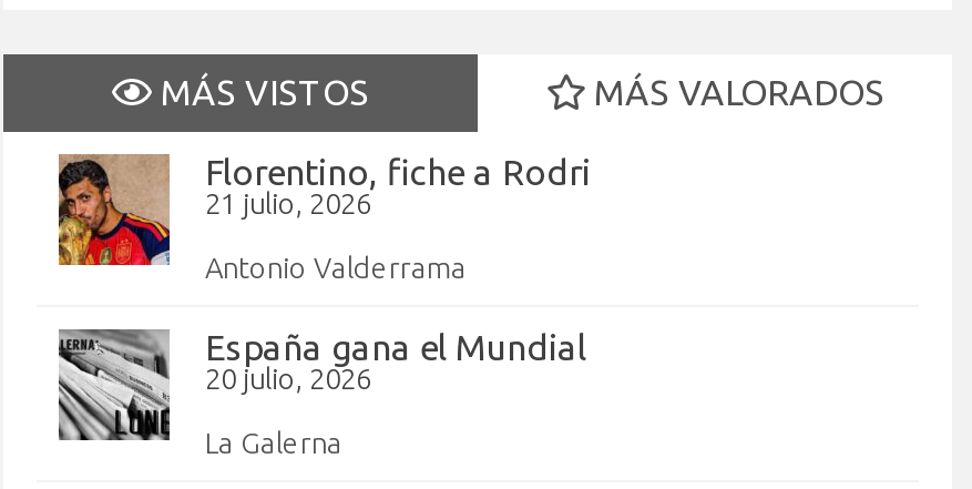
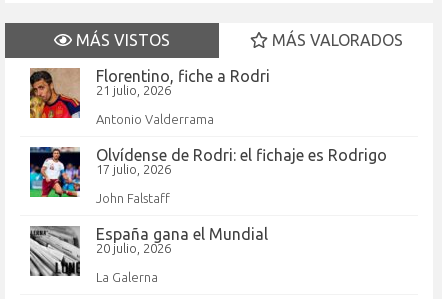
+ [image]
+ Olvídense de Rodri: el fichaje es Rodrigo
+ 17 julio, 2026
+ John Falstaff
